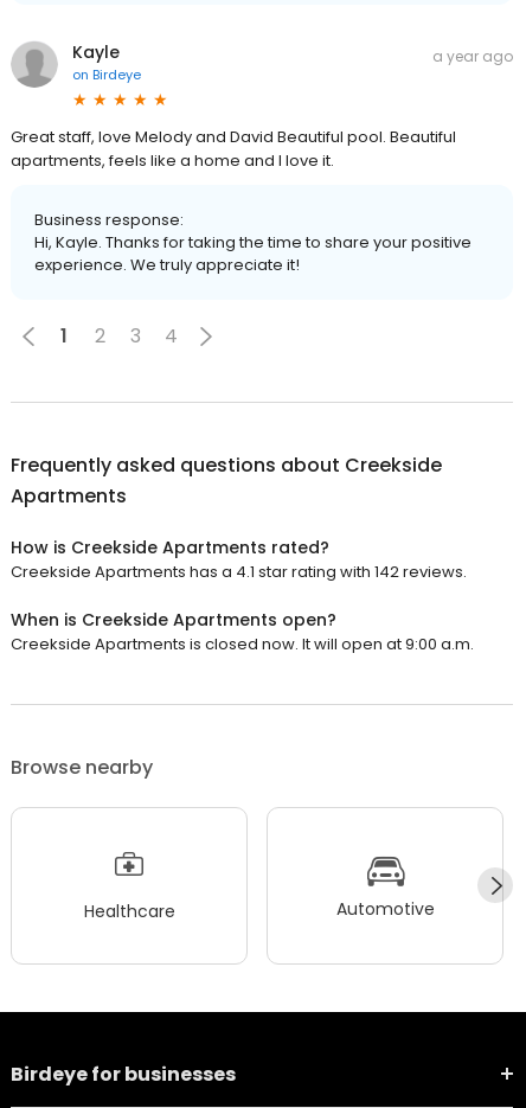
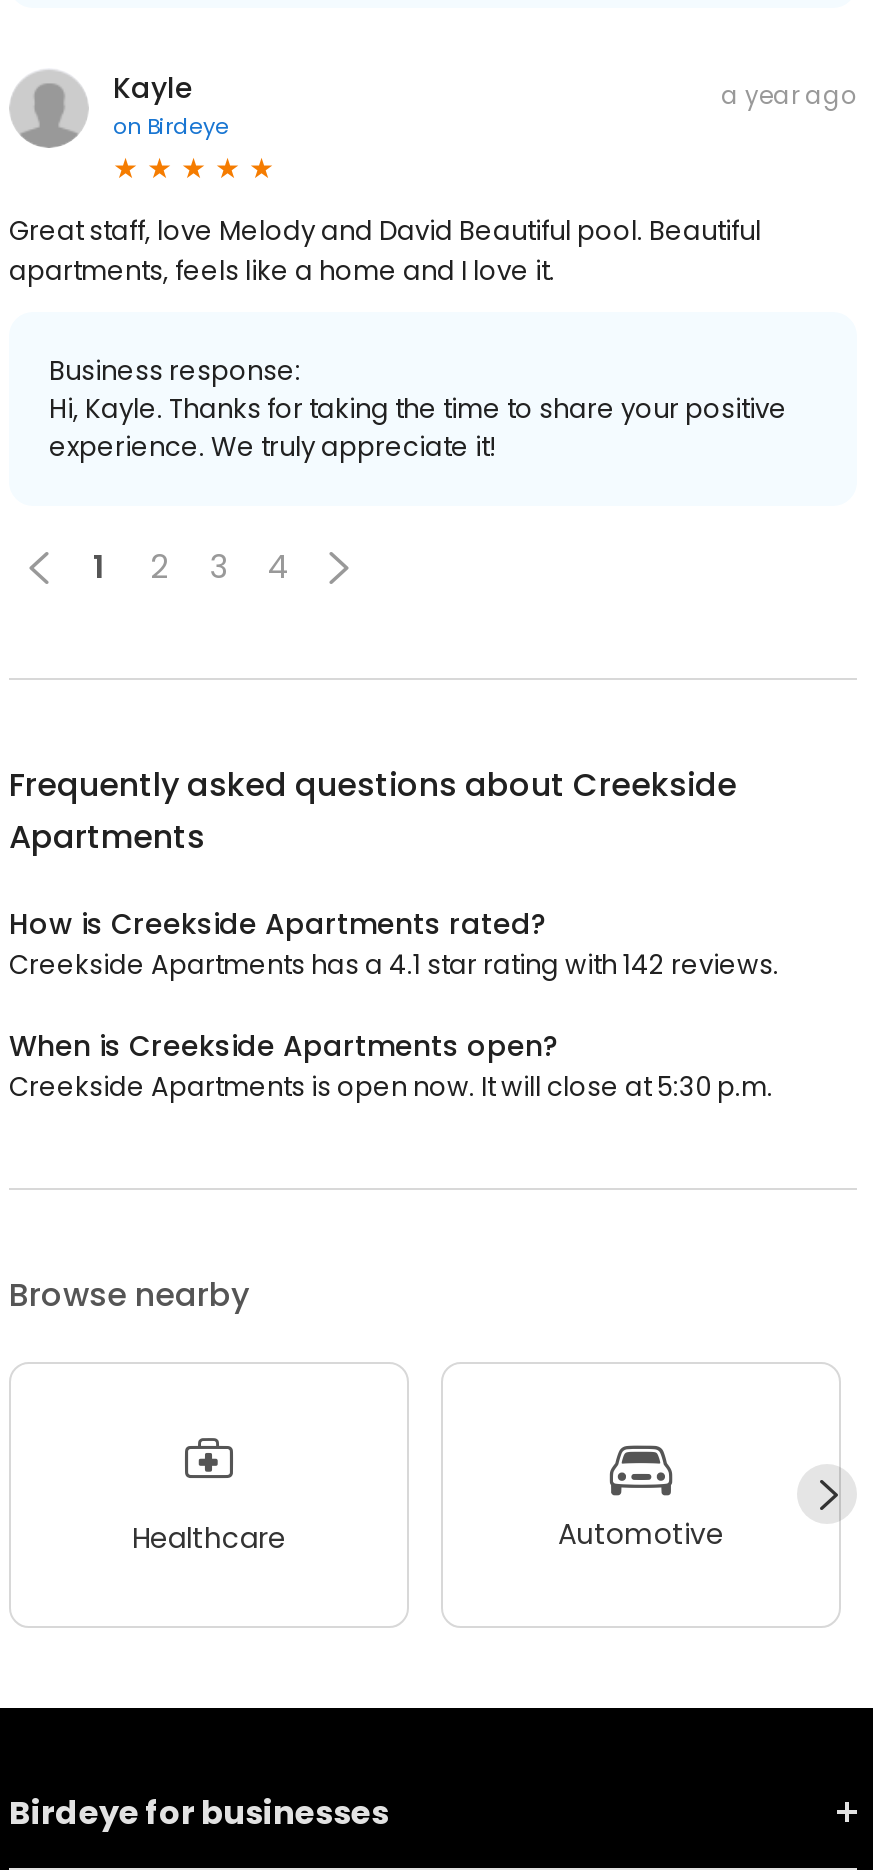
- Creekside Apartments is closed now. It will open at 9:00 a.m.
+ Creekside Apartments is open now. It will close at 5:30 p.m.
